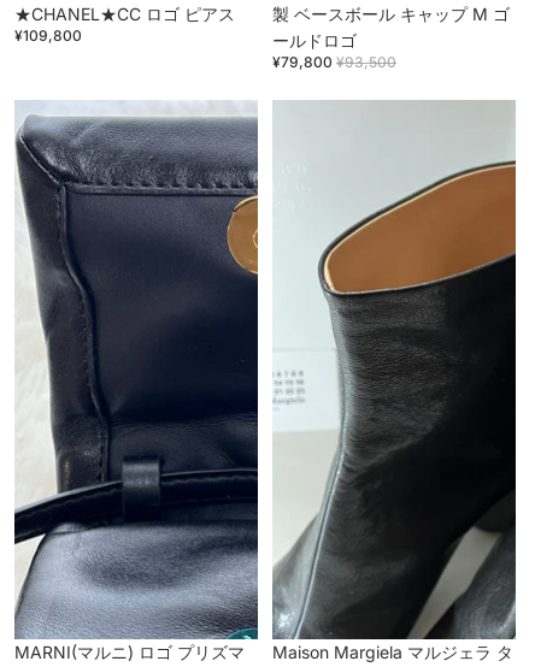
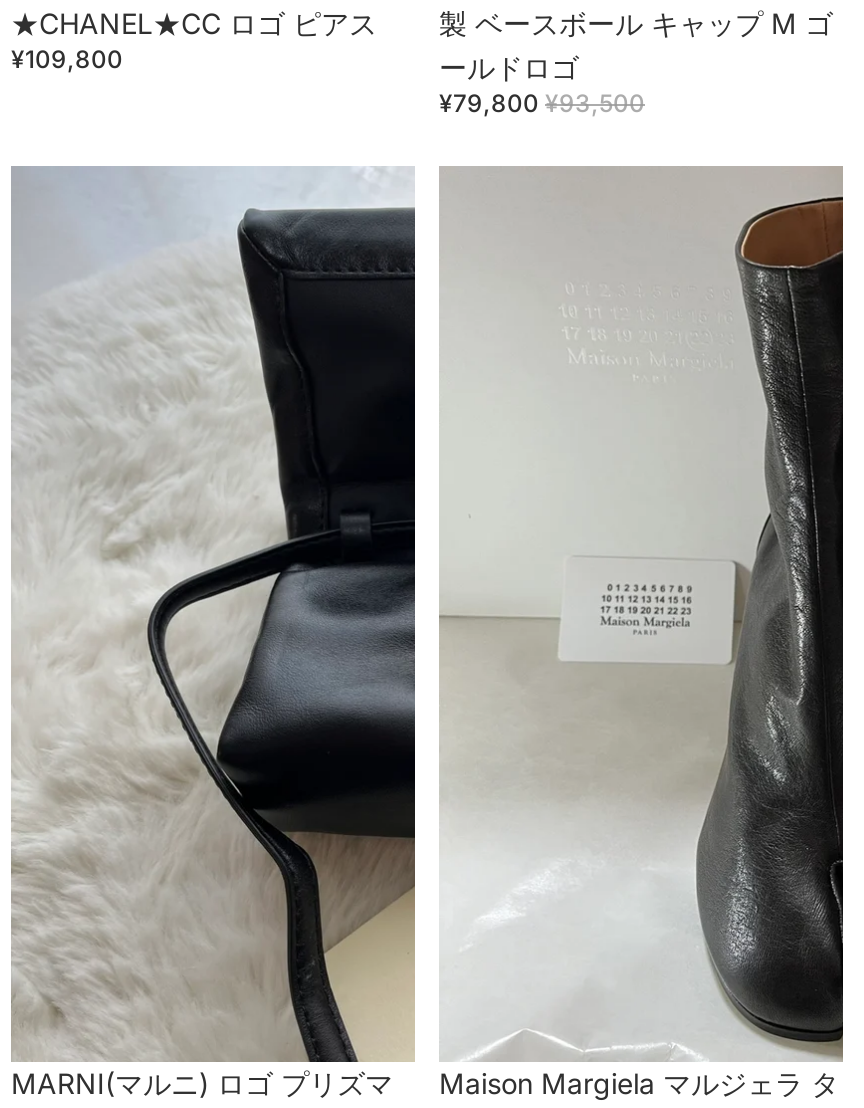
- [image]
+ [image]

- [image]
+ [image]
